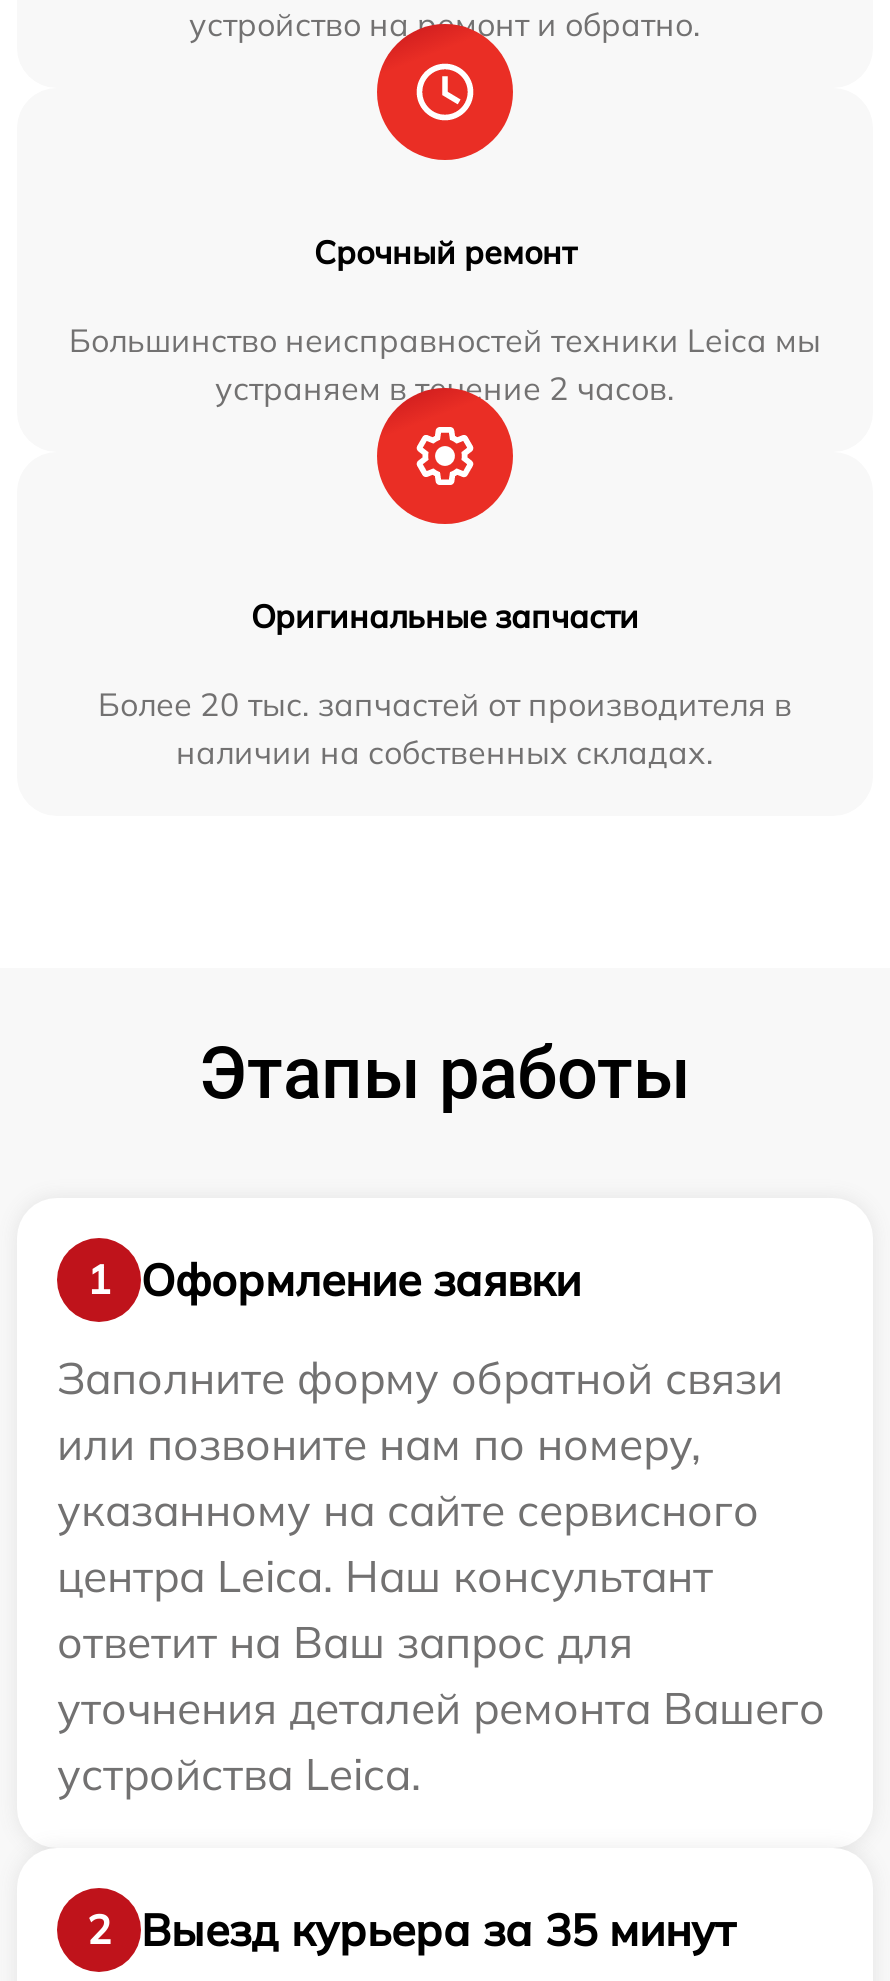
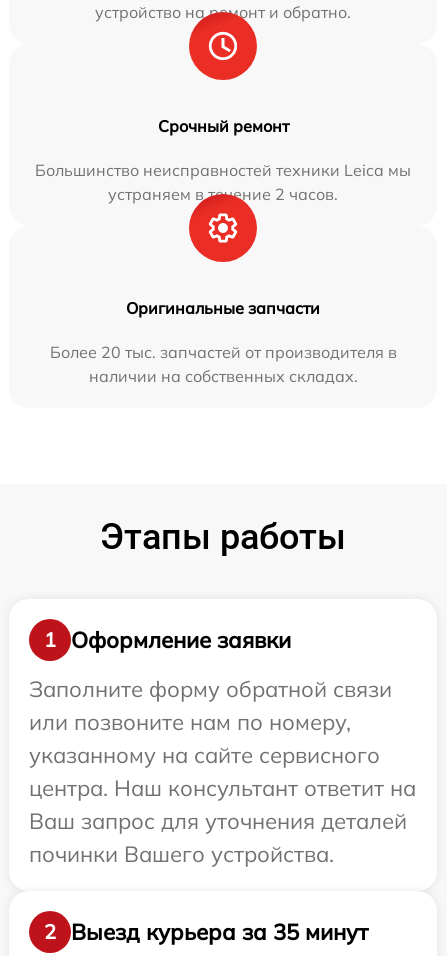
- центра Leica. Наш консультант
- ответит на Ваш запрос для
- уточнения деталей ремонта Вашего
- устройства Leica.
+ центра. Наш консультант ответит на
+ Ваш запрос для уточнения деталей
+ починки Вашего устройства.
